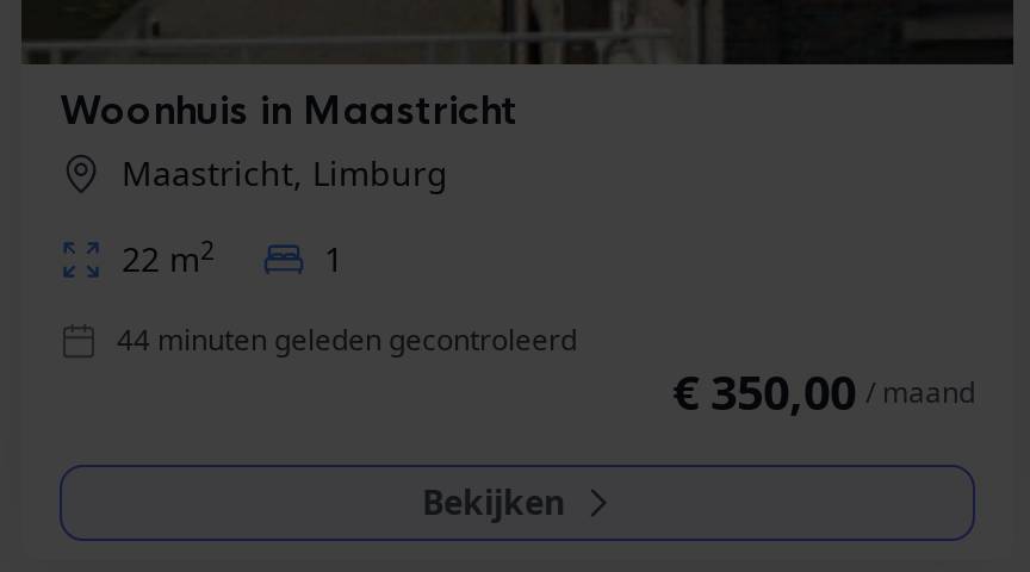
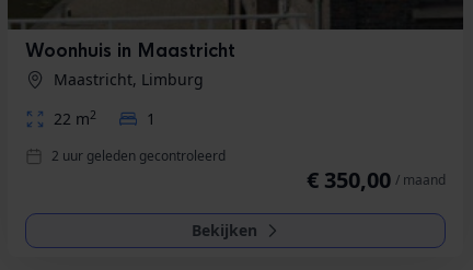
- 44 minuten geleden gecontroleerd
+ 2 uur geleden gecontroleerd
